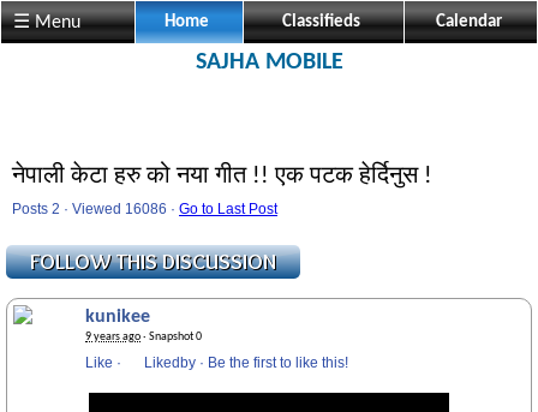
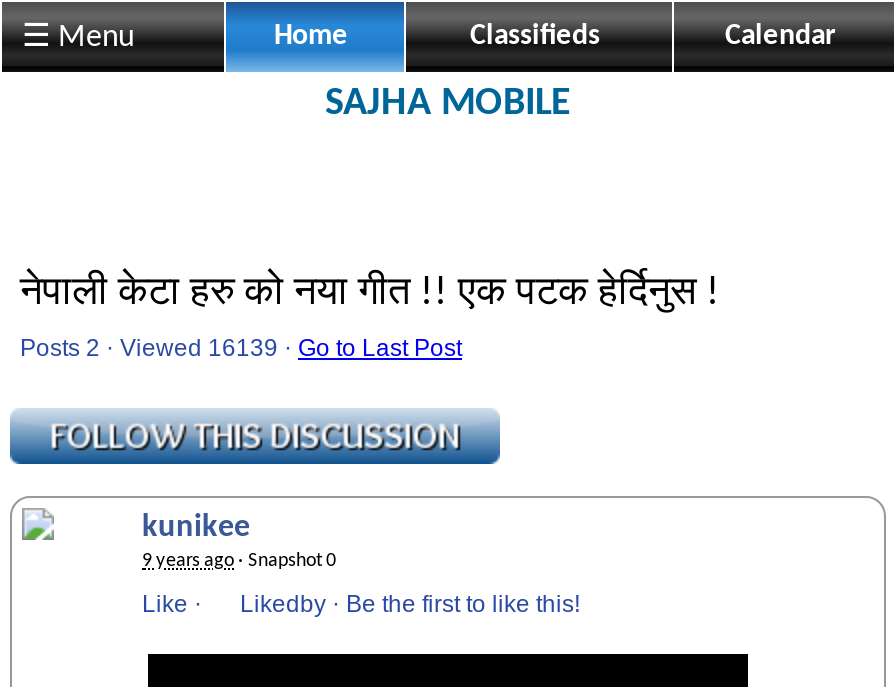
- Posts 2 · Viewed 16086 · Go to Last Post
+ Posts 2 · Viewed 16139 · Go to Last Post
